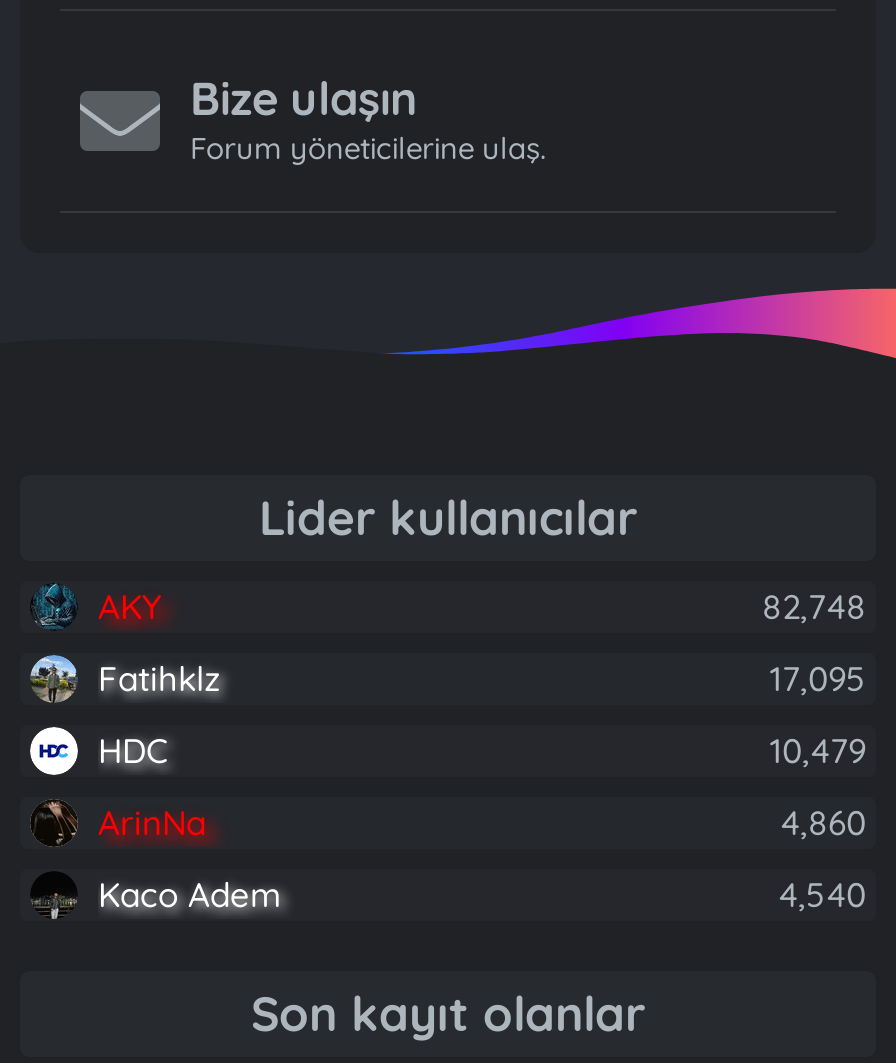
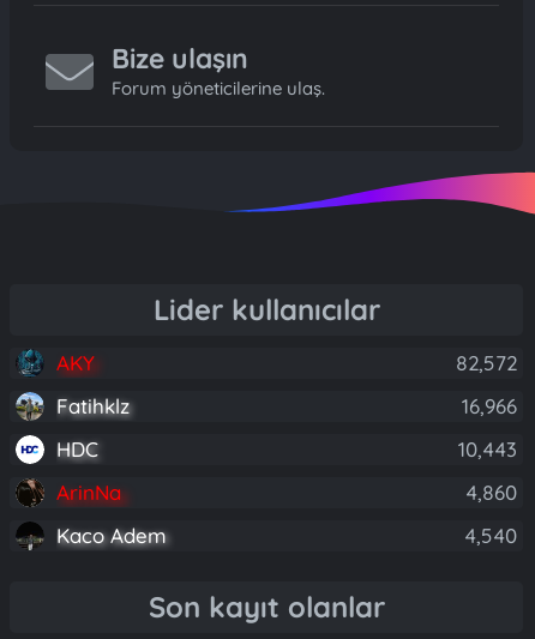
- 82,748
+ 82,572

- 17,095
+ 16,966

- 10,479
+ 10,443
